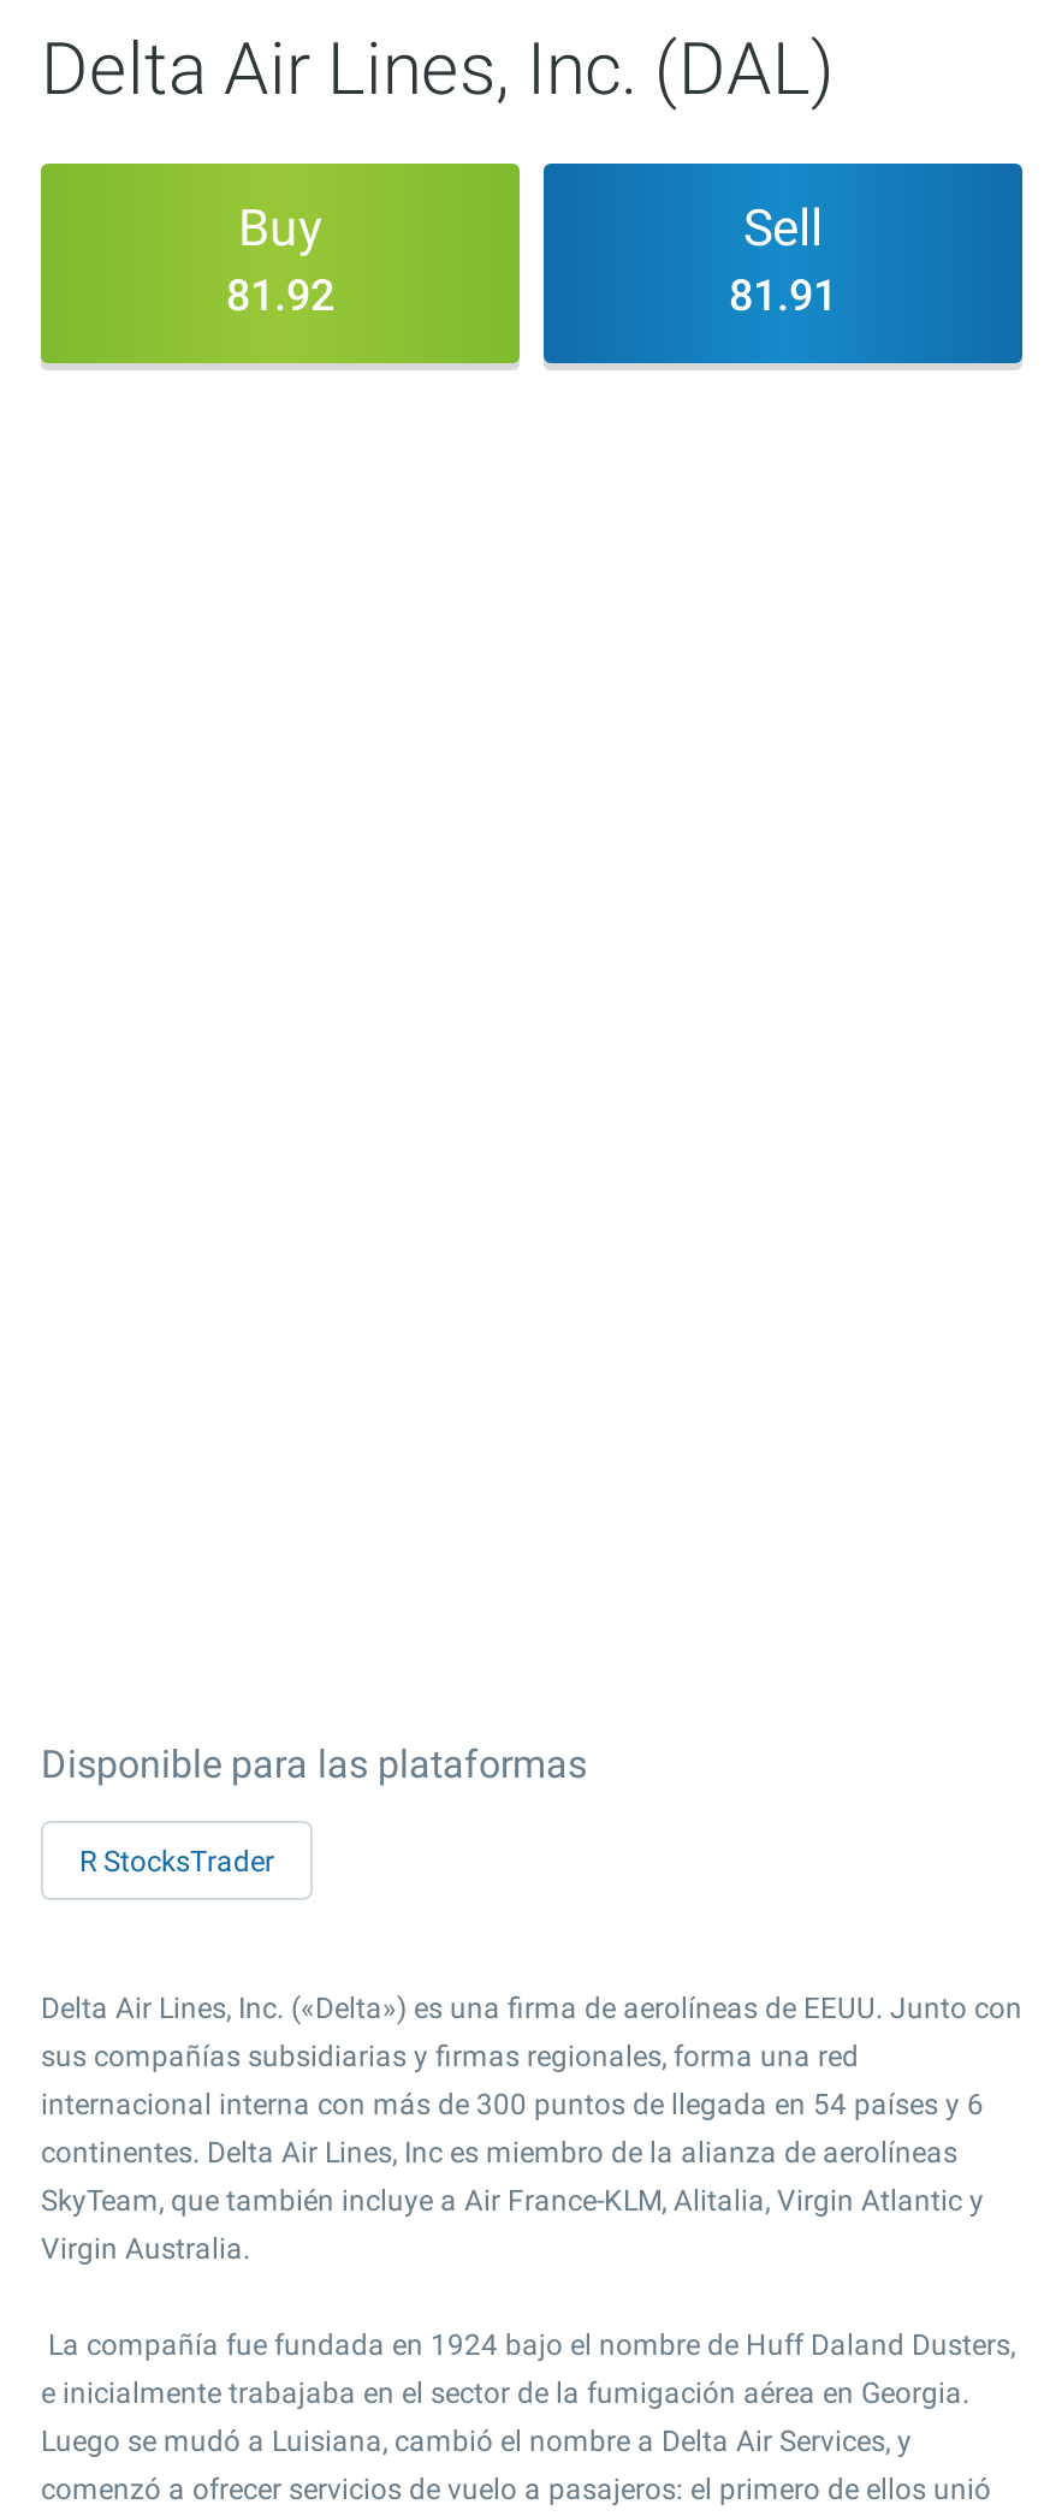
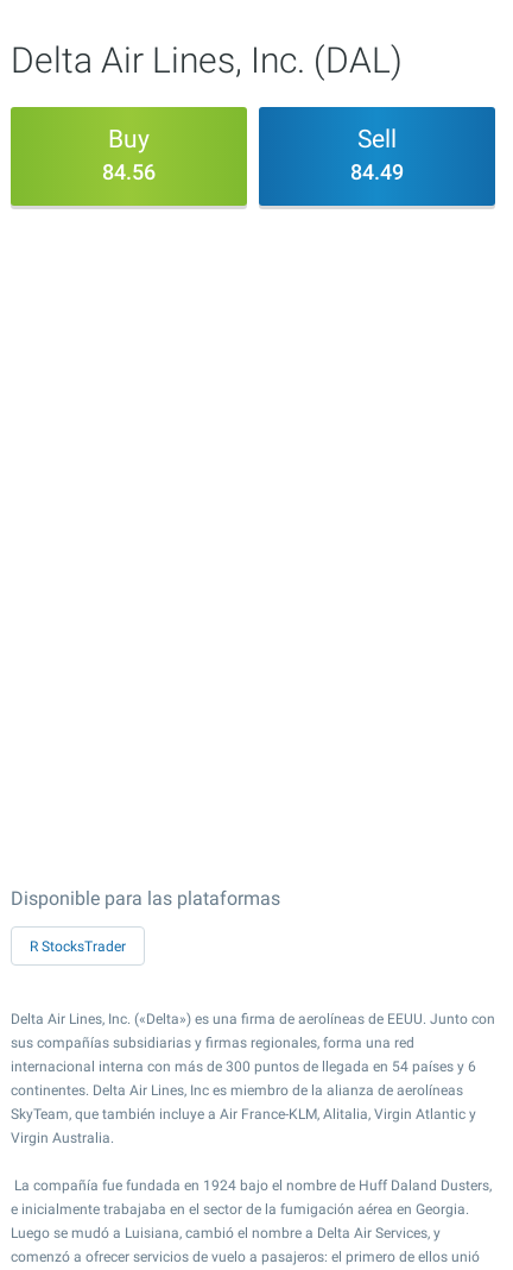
- 81.92
+ 84.56

- 81.91
+ 84.49
